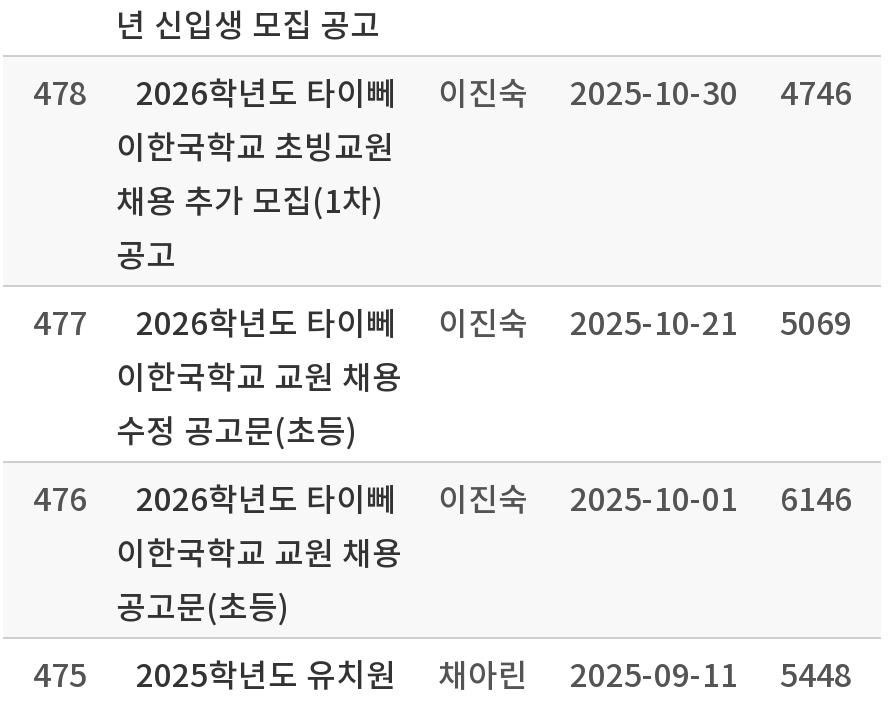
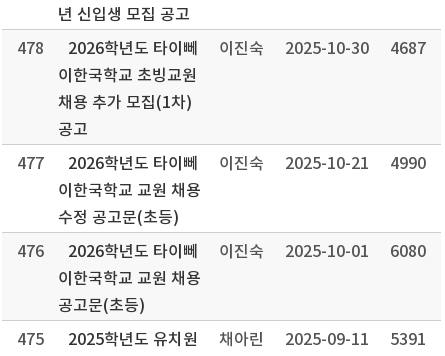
- 478 2026학년도 타이뻬 이진숙 2025-10-30 4746
+ 478 2026학년도 타이뻬 이진숙 2025-10-30 4687

- 477 2026학년도 타이뻬 이진숙 2025-10-21 5069
+ 477 2026학년도 타이뻬 이진숙 2025-10-21 4990

- 476 2026학년도 타이뻬 이진숙 2025-10-01 6146
+ 476 2026학년도 타이뻬 이진숙 2025-10-01 6080

- 475 2025학년도 유치원 채아린 2025-09-11 5448
+ 475 2025학년도 유치원 채아린 2025-09-11 5391
